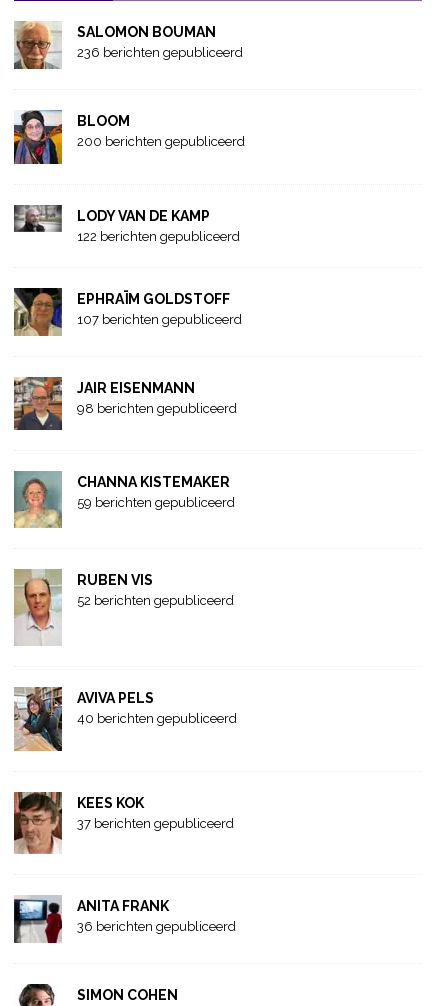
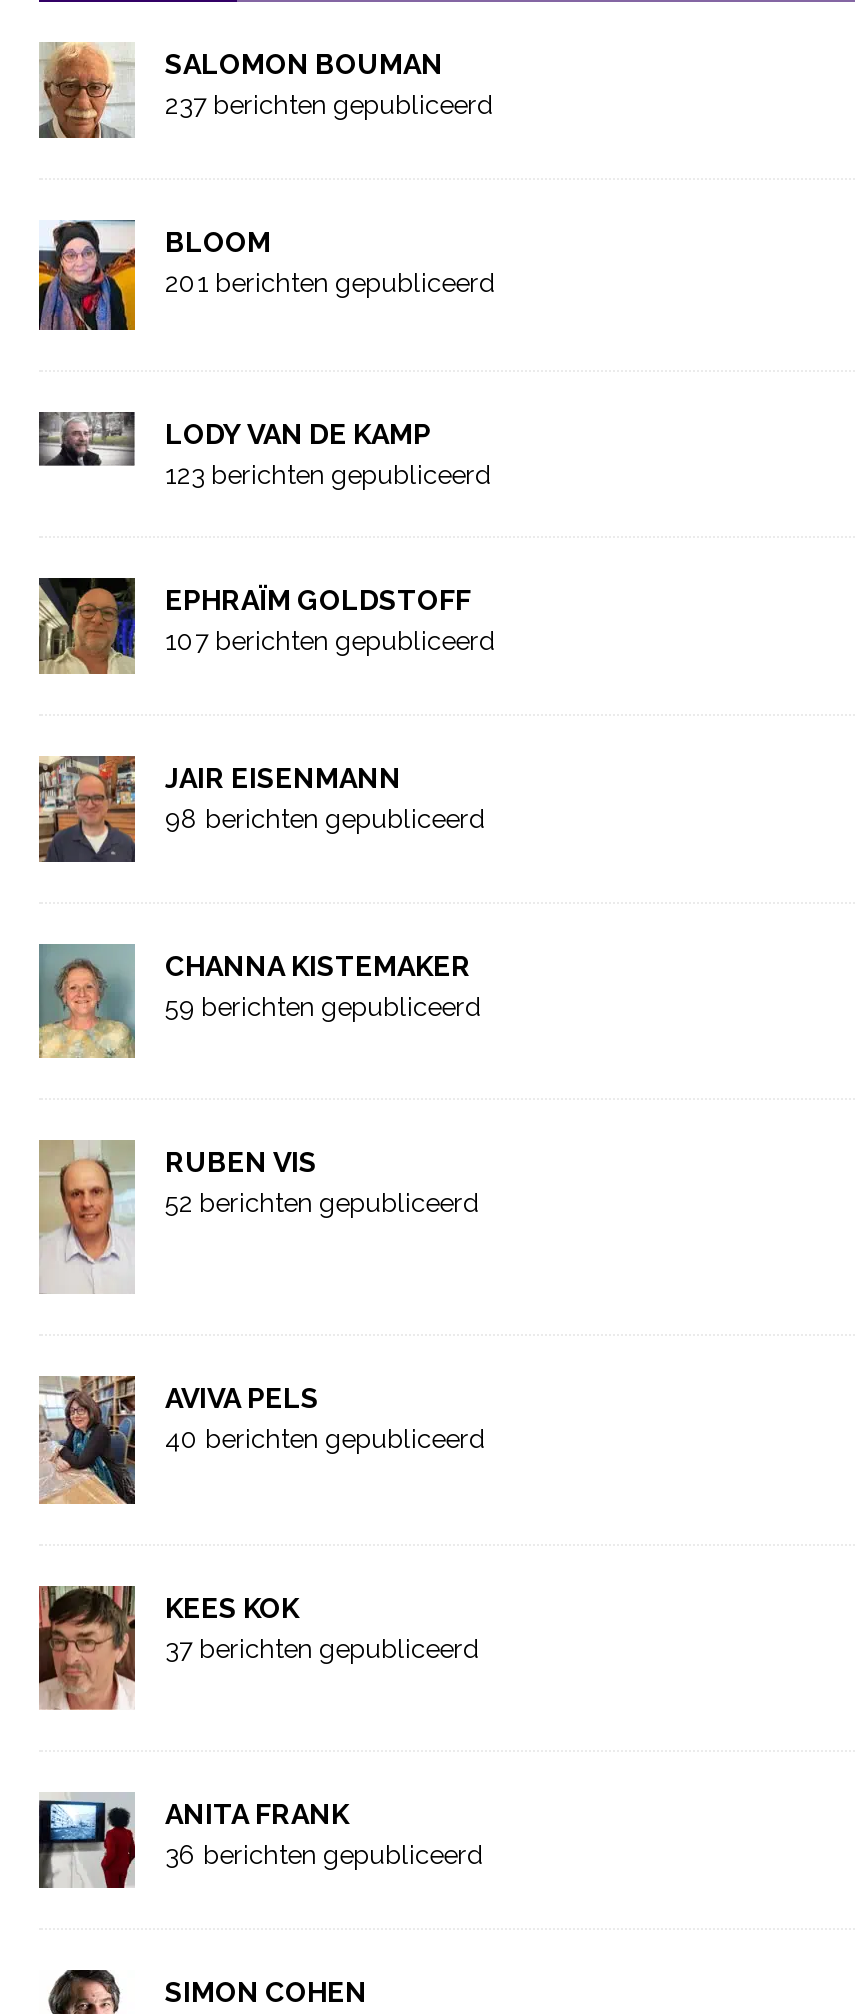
- 236 berichten gepubliceerd
+ 237 berichten gepubliceerd

- 200 berichten gepubliceerd
+ 201 berichten gepubliceerd

- 122 berichten gepubliceerd
+ 123 berichten gepubliceerd
